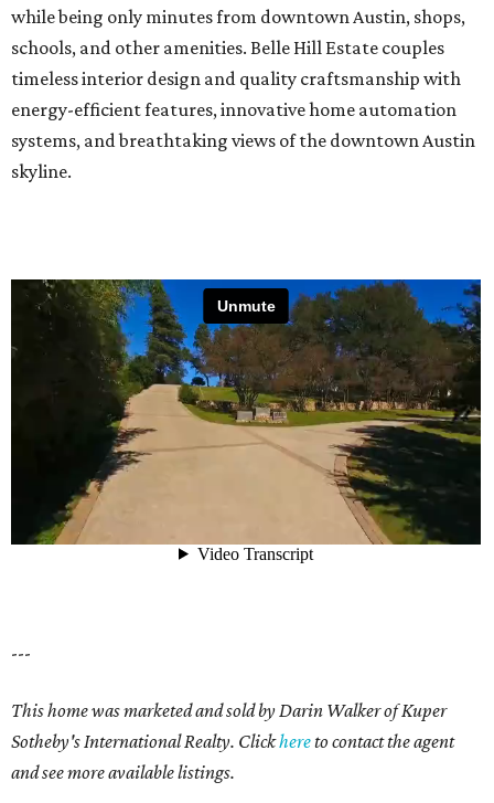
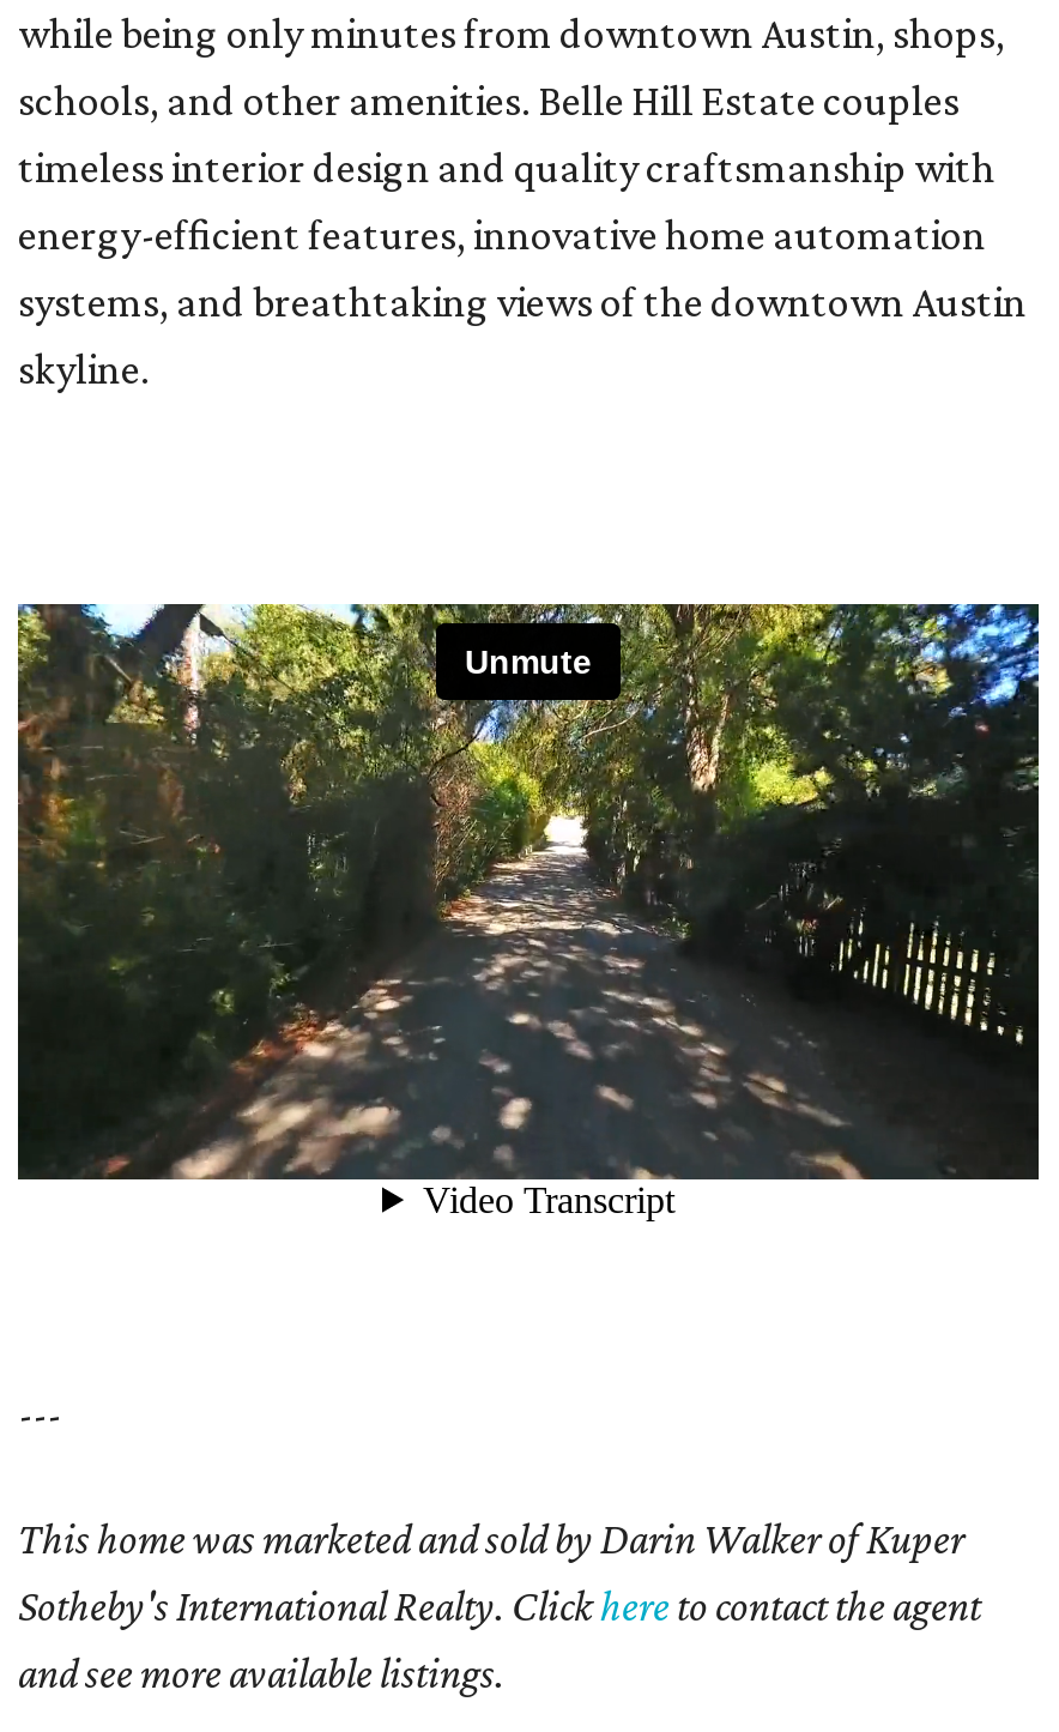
- [image]
+ [image]
